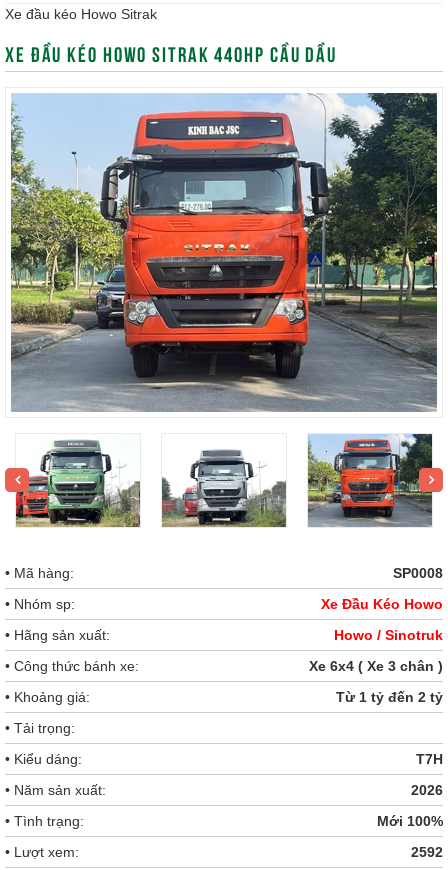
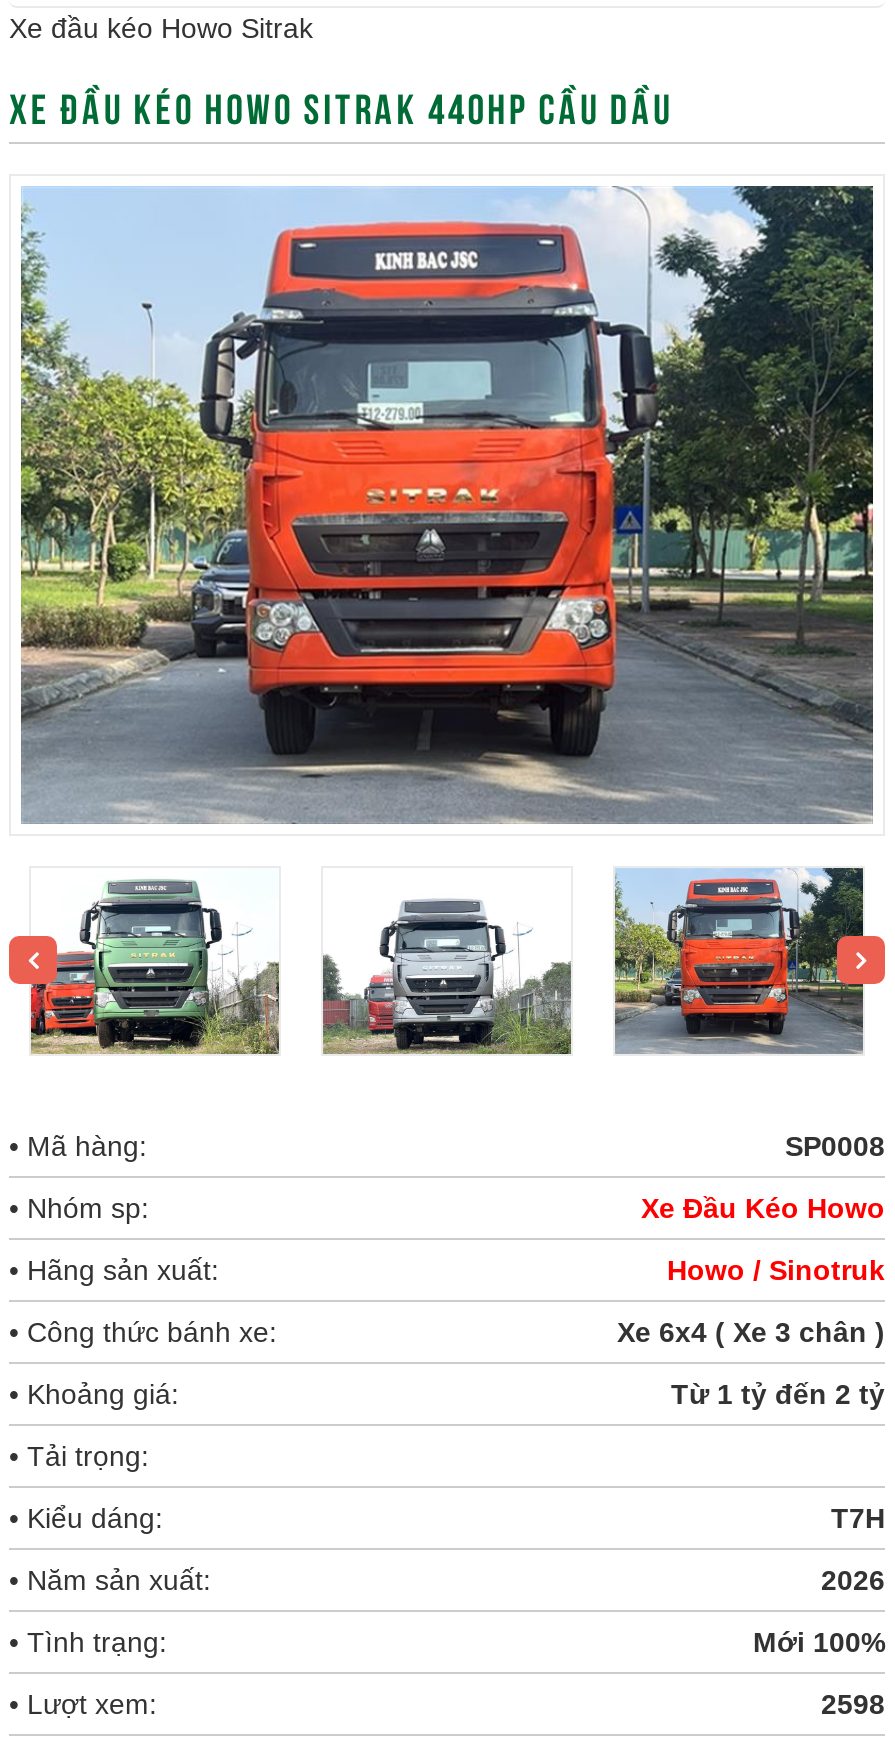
- 2592
+ 2598
